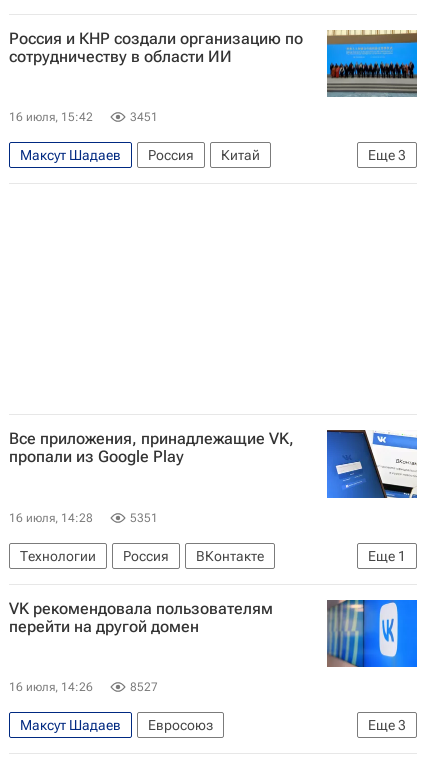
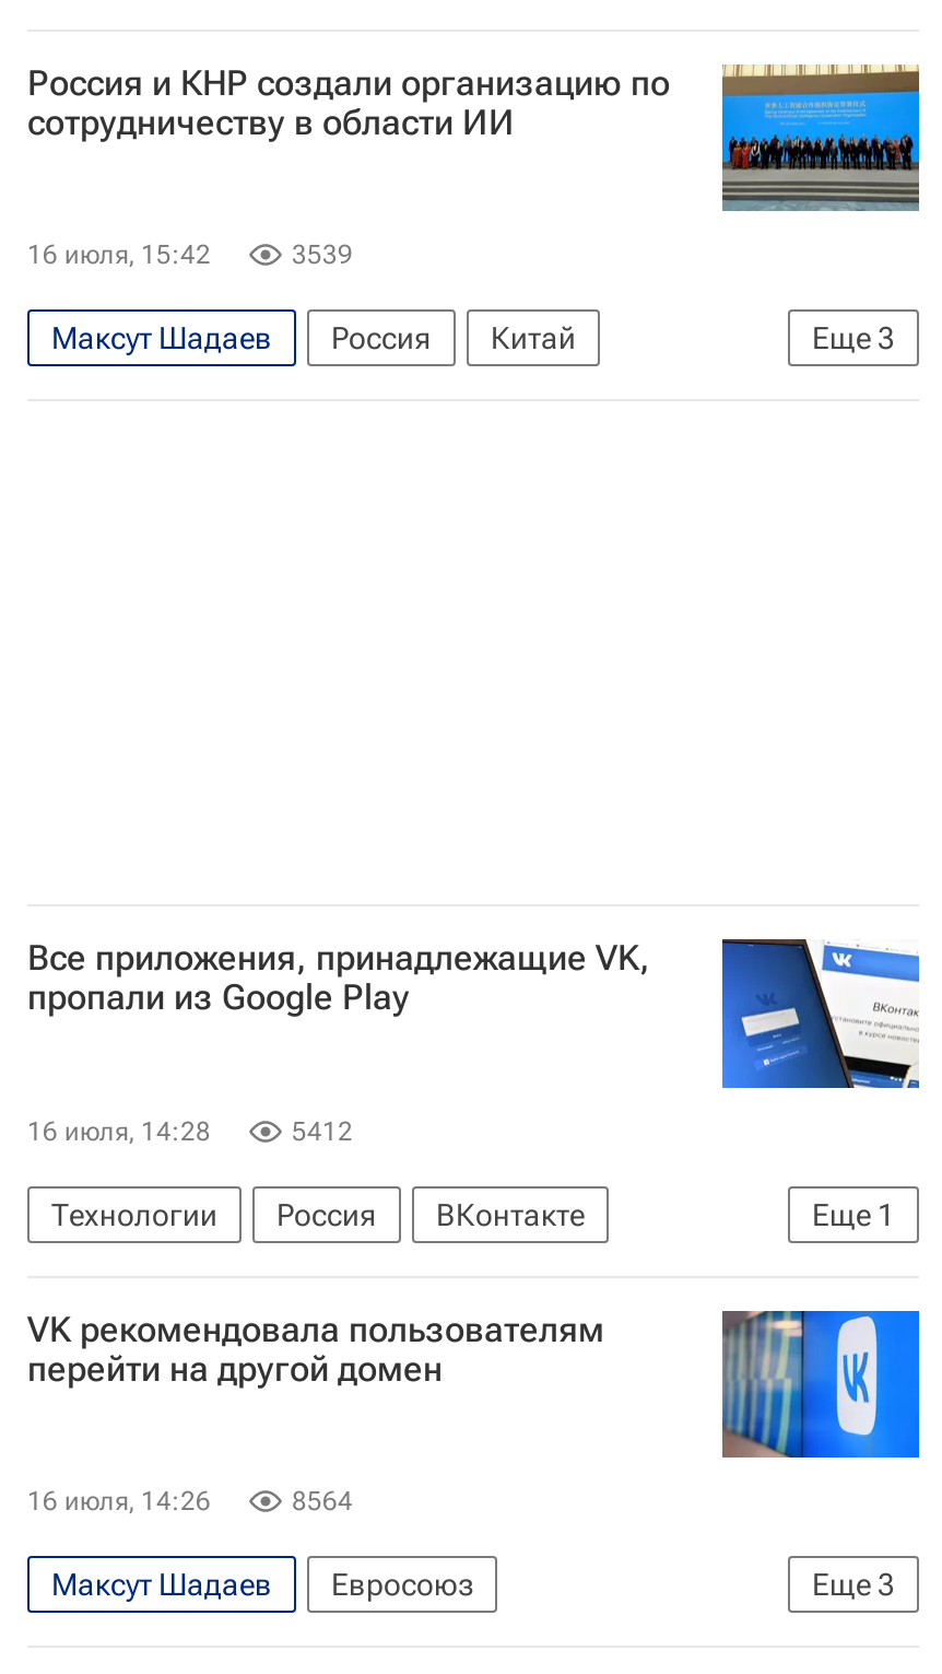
- 3451
+ 3539

- 5351
+ 5412

- 8527
+ 8564
